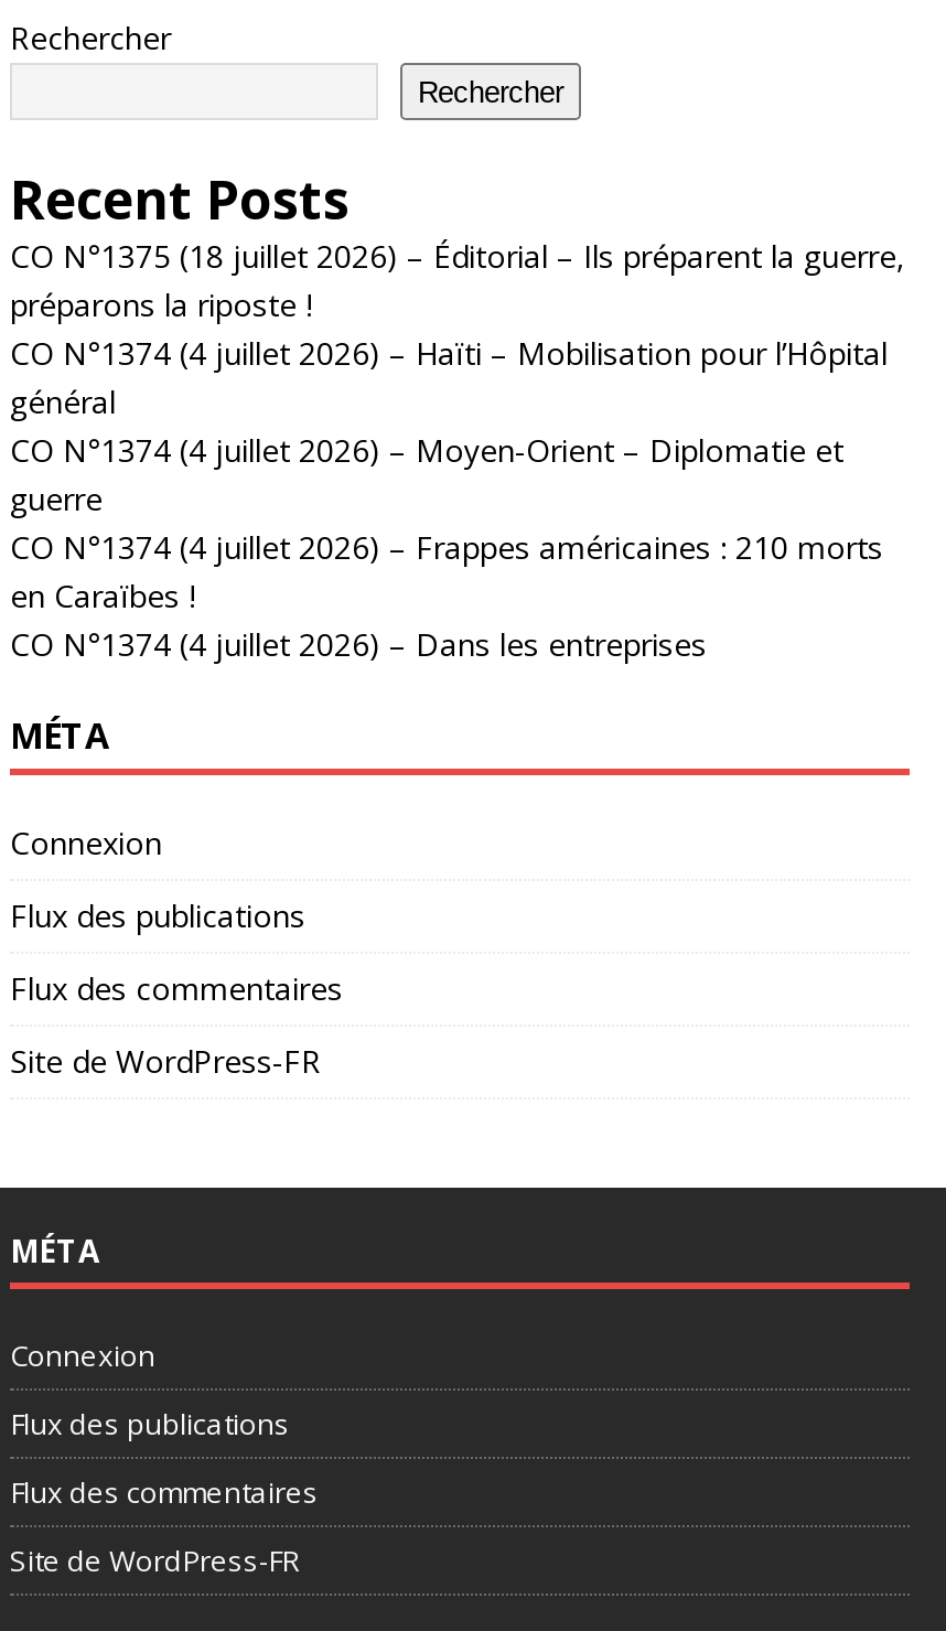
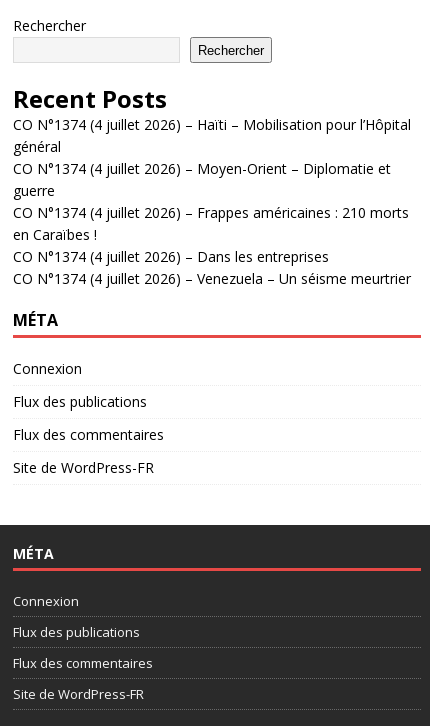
- CO N°1375 (18 juillet 2026) – Éditorial – Ils préparent la guerre,
- préparons la riposte !

moved up: CO N°1374 (4 juillet 2026) – Haïti – Mobilisation pour l’Hôpital | général | CO N°1374 (4 juillet 2026) – Moyen-Orient – Diplomatie et | guerre | CO N°1374 (4 juillet 2026) – Frappes américaines : 210 morts | en Caraïbes ! | CO N°1374 (4 juillet 2026) – Dans les entreprises

+ CO N°1374 (4 juillet 2026) – Venezuela – Un séisme meurtrier
